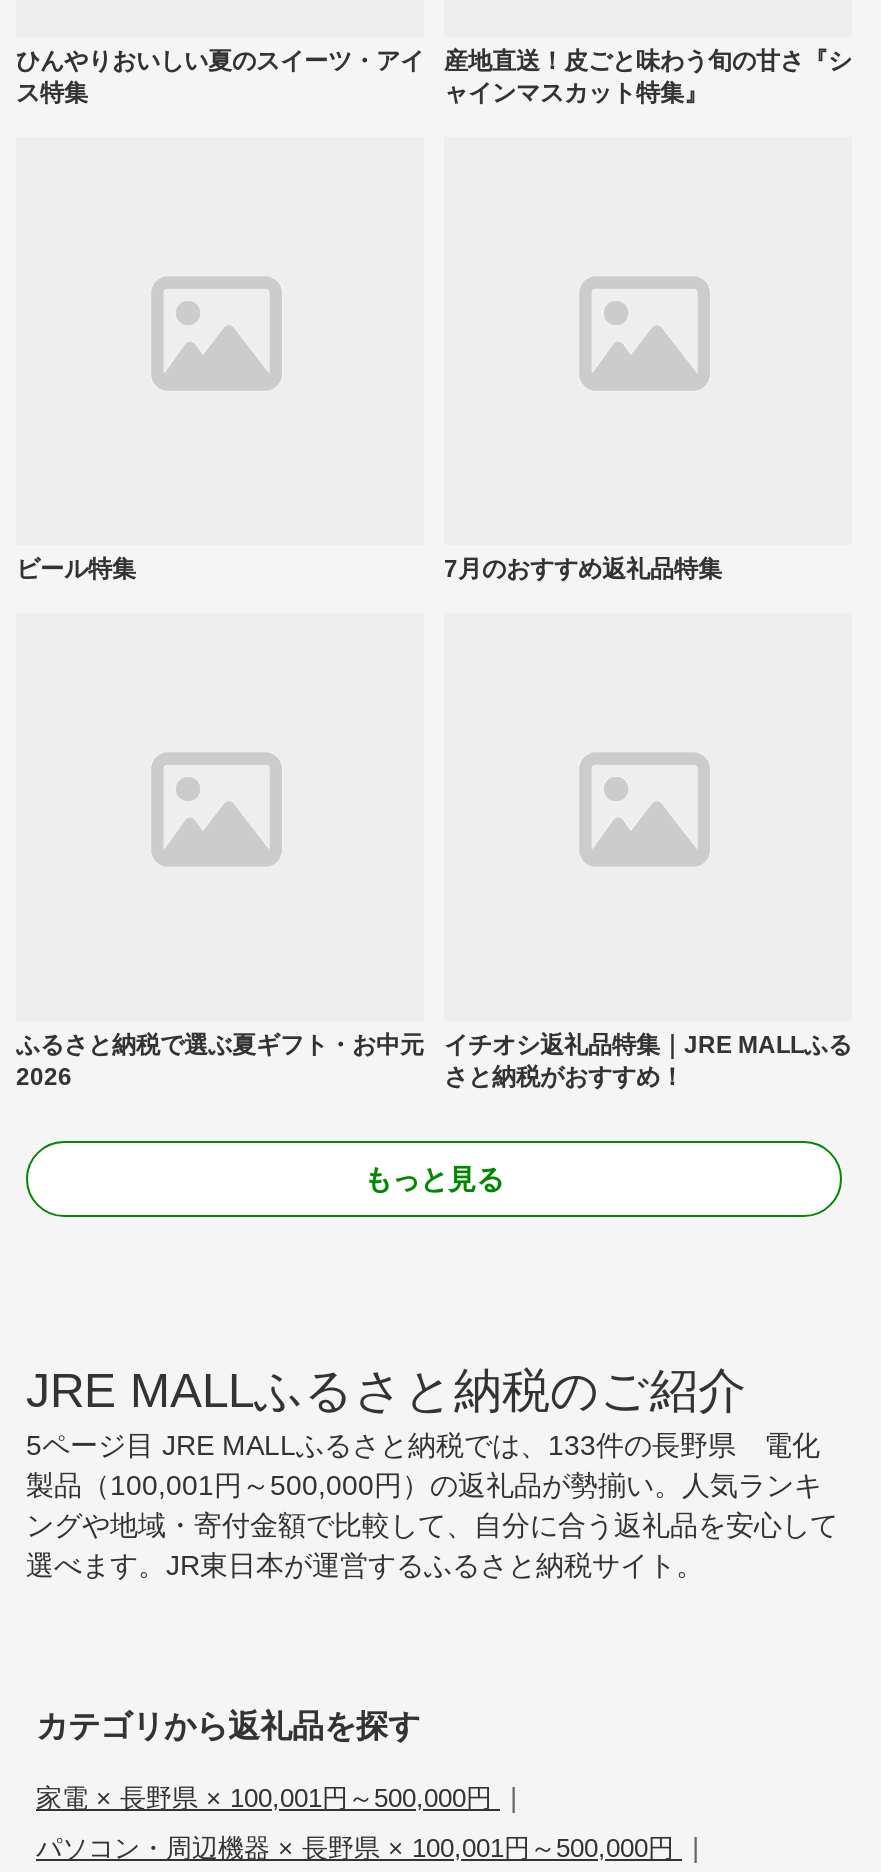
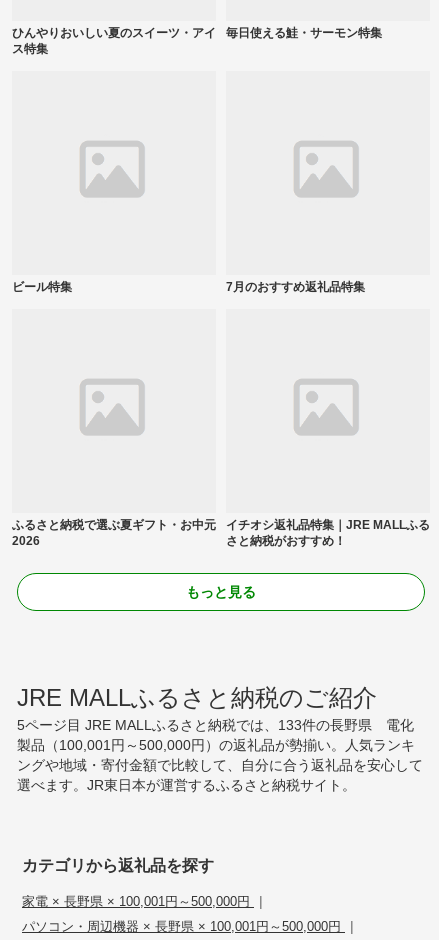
- 産地直送！皮ごと味わう旬の甘さ『シ
- ャインマスカット特集』
+ 毎日使える鮭・サーモン特集
